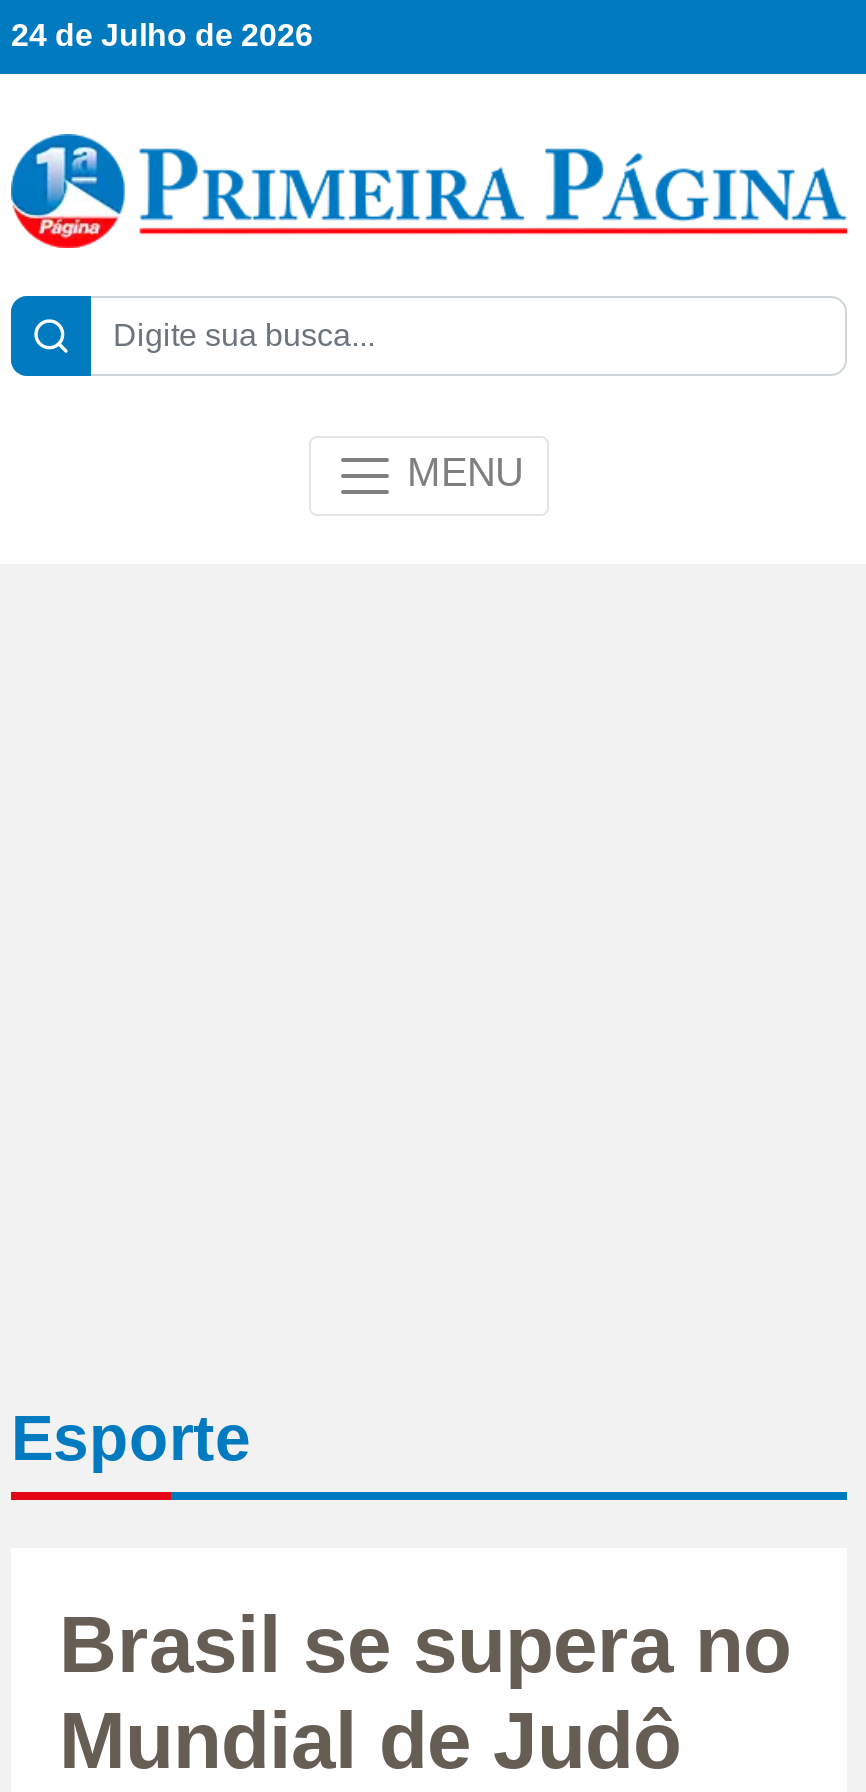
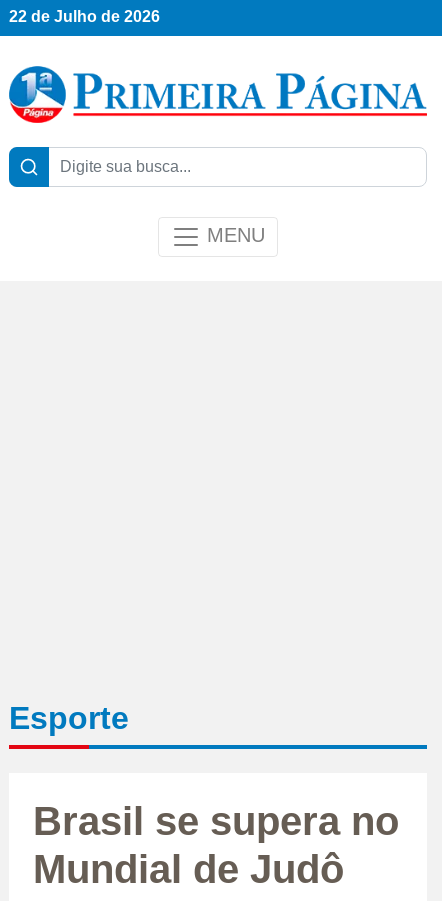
- 24 de Julho de 2026
+ 22 de Julho de 2026
